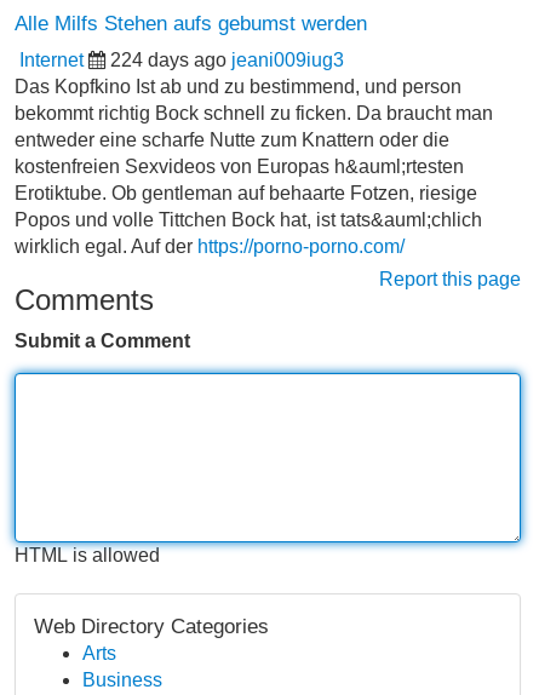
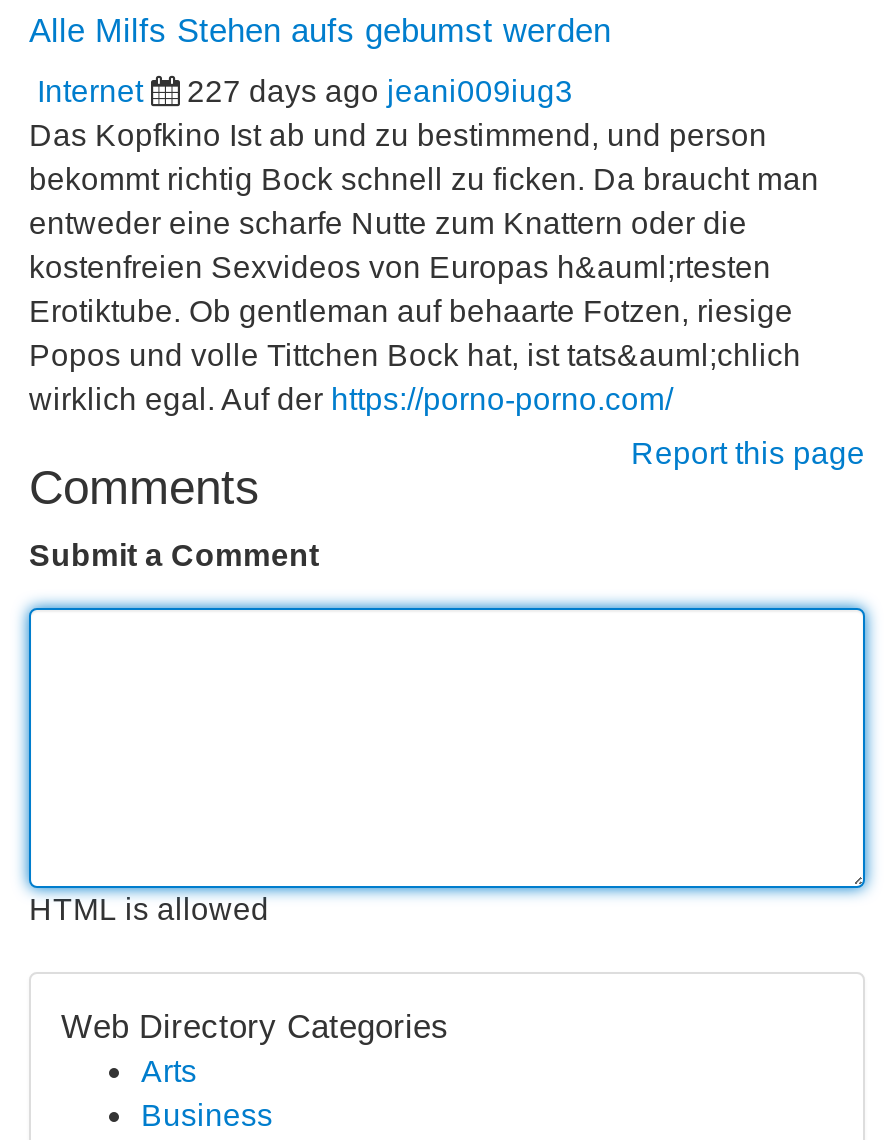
- 224 days ago jeani009iug3
+ 227 days ago jeani009iug3
